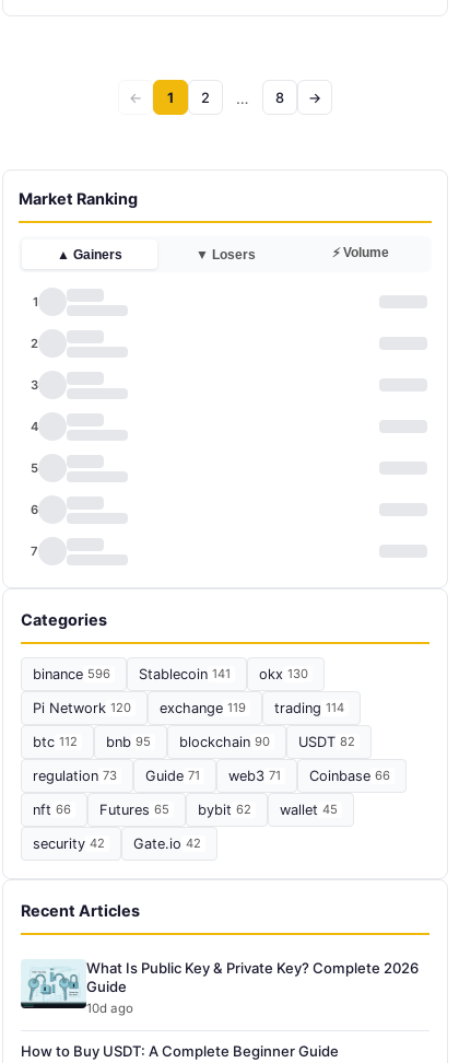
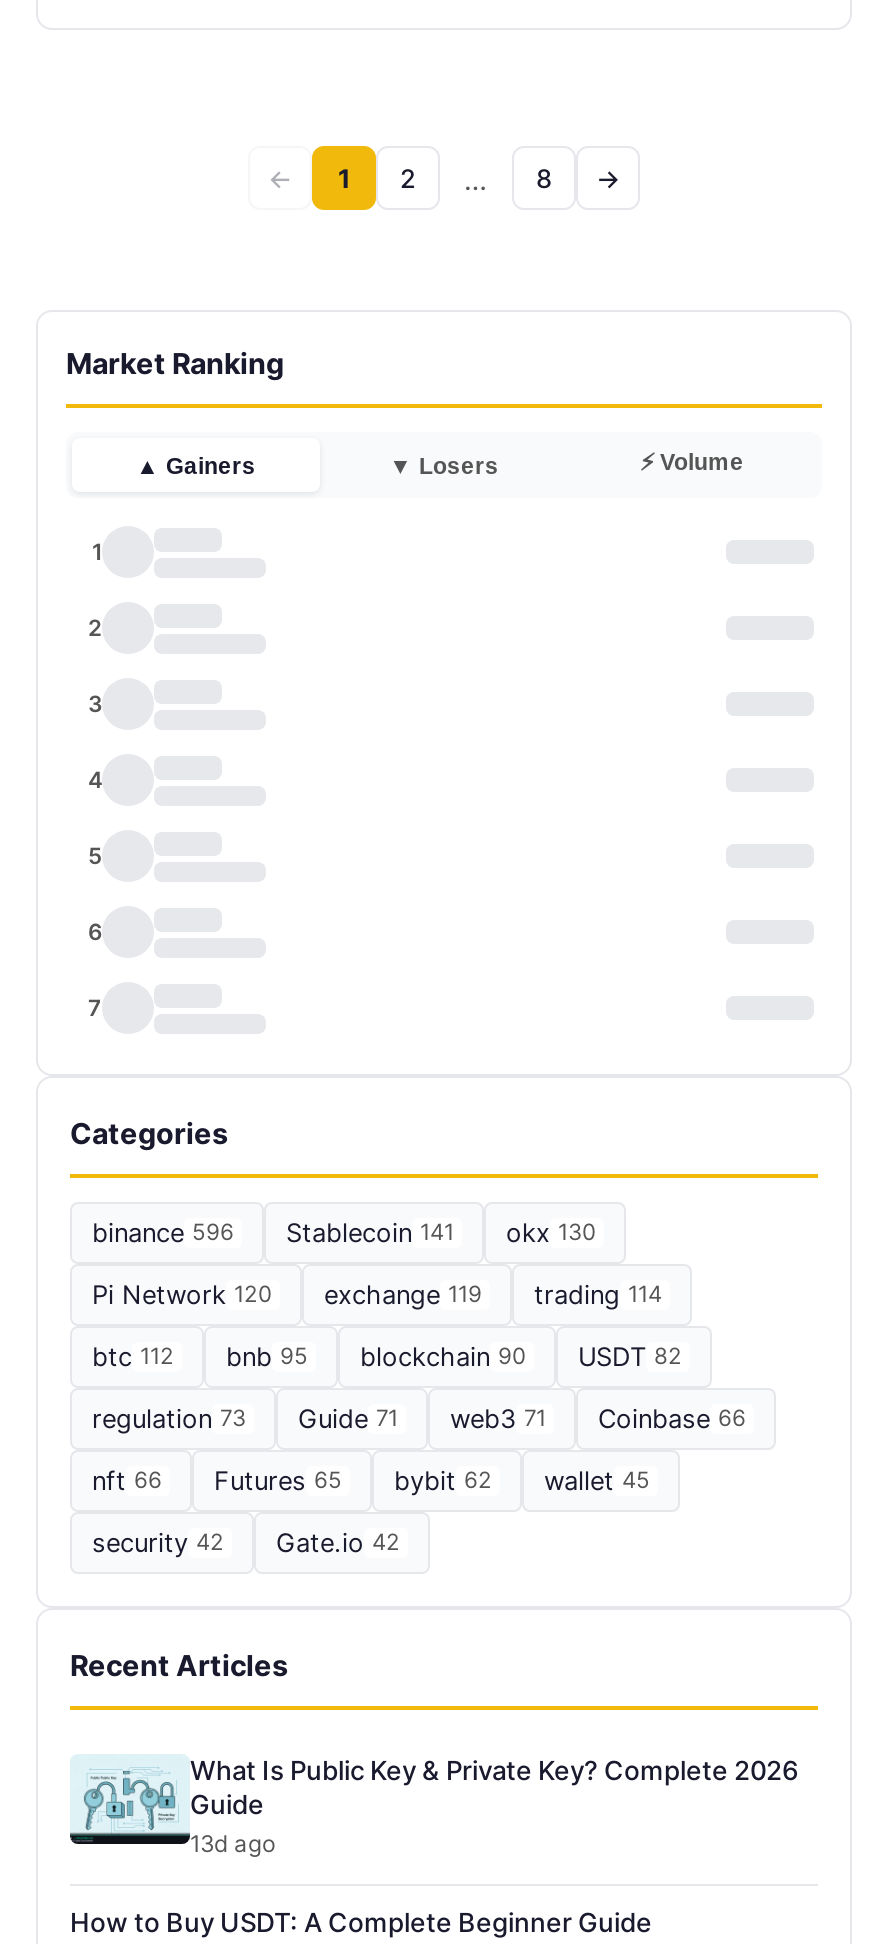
- 10d ago
+ 13d ago
